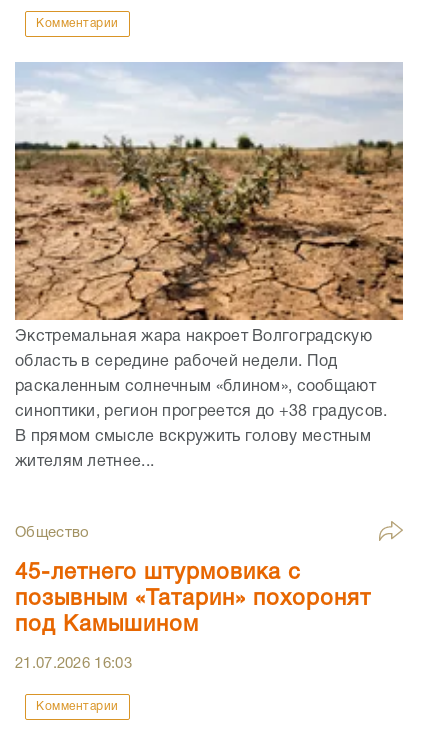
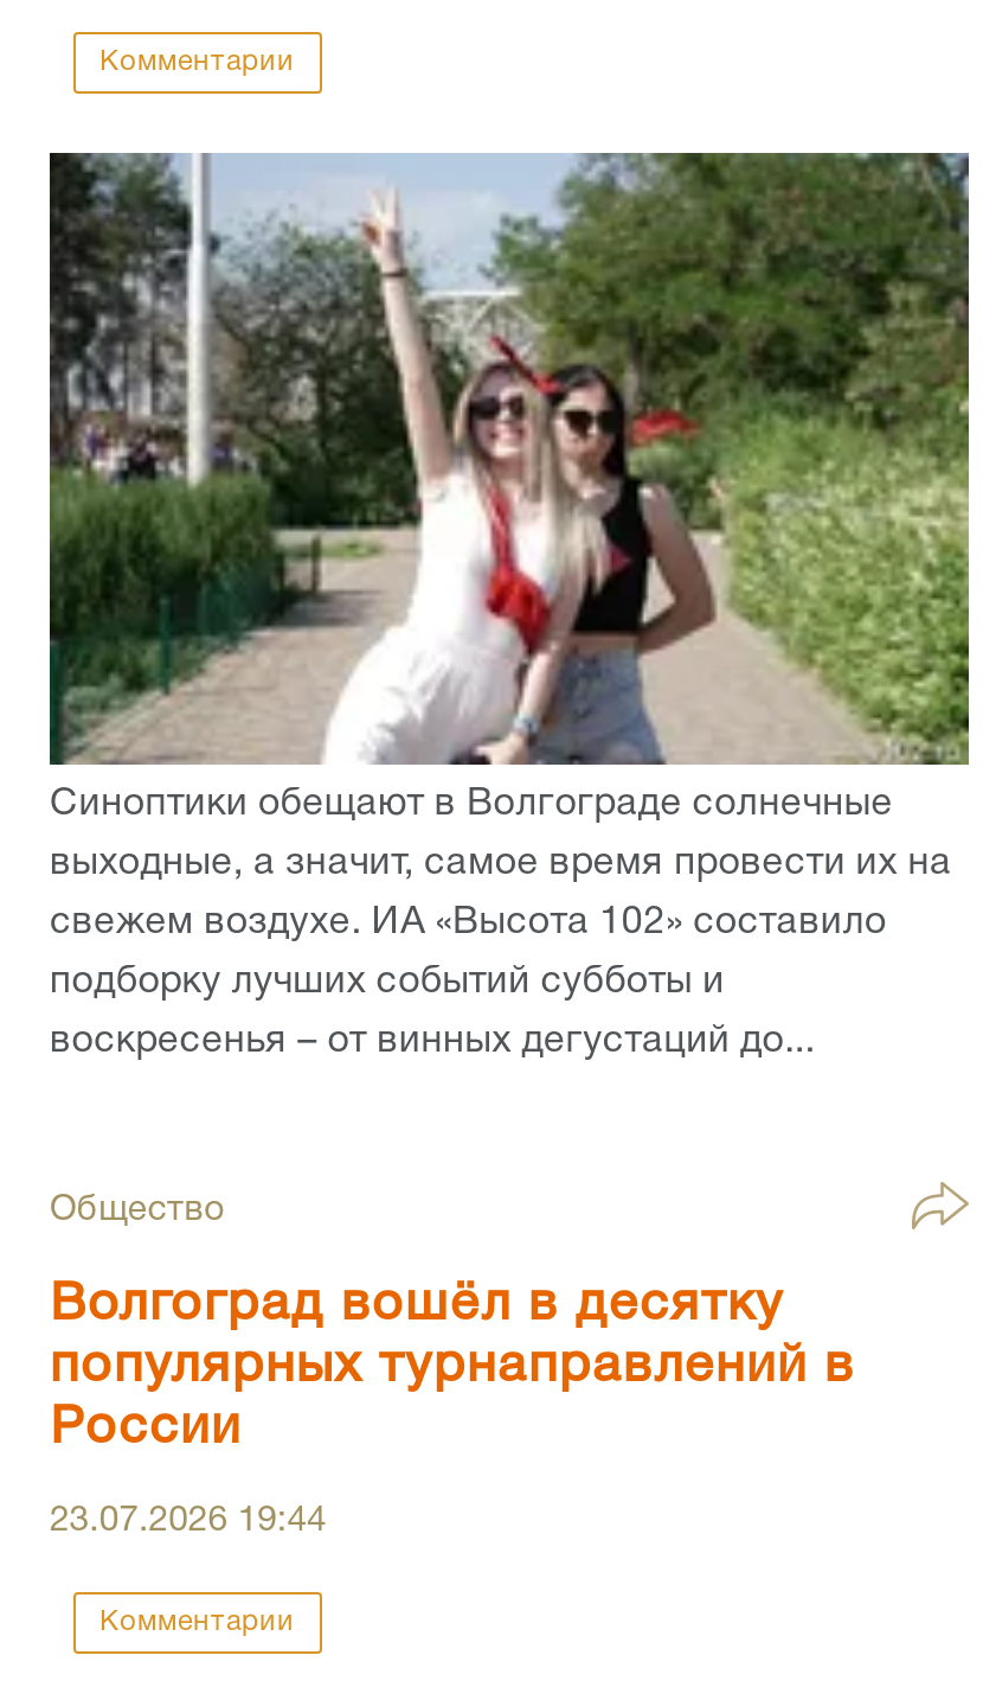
- [image]
- Экстремальная жара накроет Волгоградскую
- область в середине рабочей недели. Под
- раскаленным солнечным «блином», сообщают
- синоптики, регион прогреется до +38 градусов.
- В прямом смысле вскружить голову местным
- жителям летнее...
+ [image]
+ Синоптики обещают в Волгограде солнечные
+ выходные, а значит, самое время провести их на
+ свежем воздухе. ИА «Высота 102» составило
+ подборку лучших событий субботы и
+ воскресенья – от винных дегустаций до...

- 45-летнего штурмовика с
- позывным «Татарин» похоронят
- под Камышином
+ Волгоград вошёл в десятку
+ популярных турнаправлений в
+ России

- 21.07.2026 16:03
+ 23.07.2026 19:44
